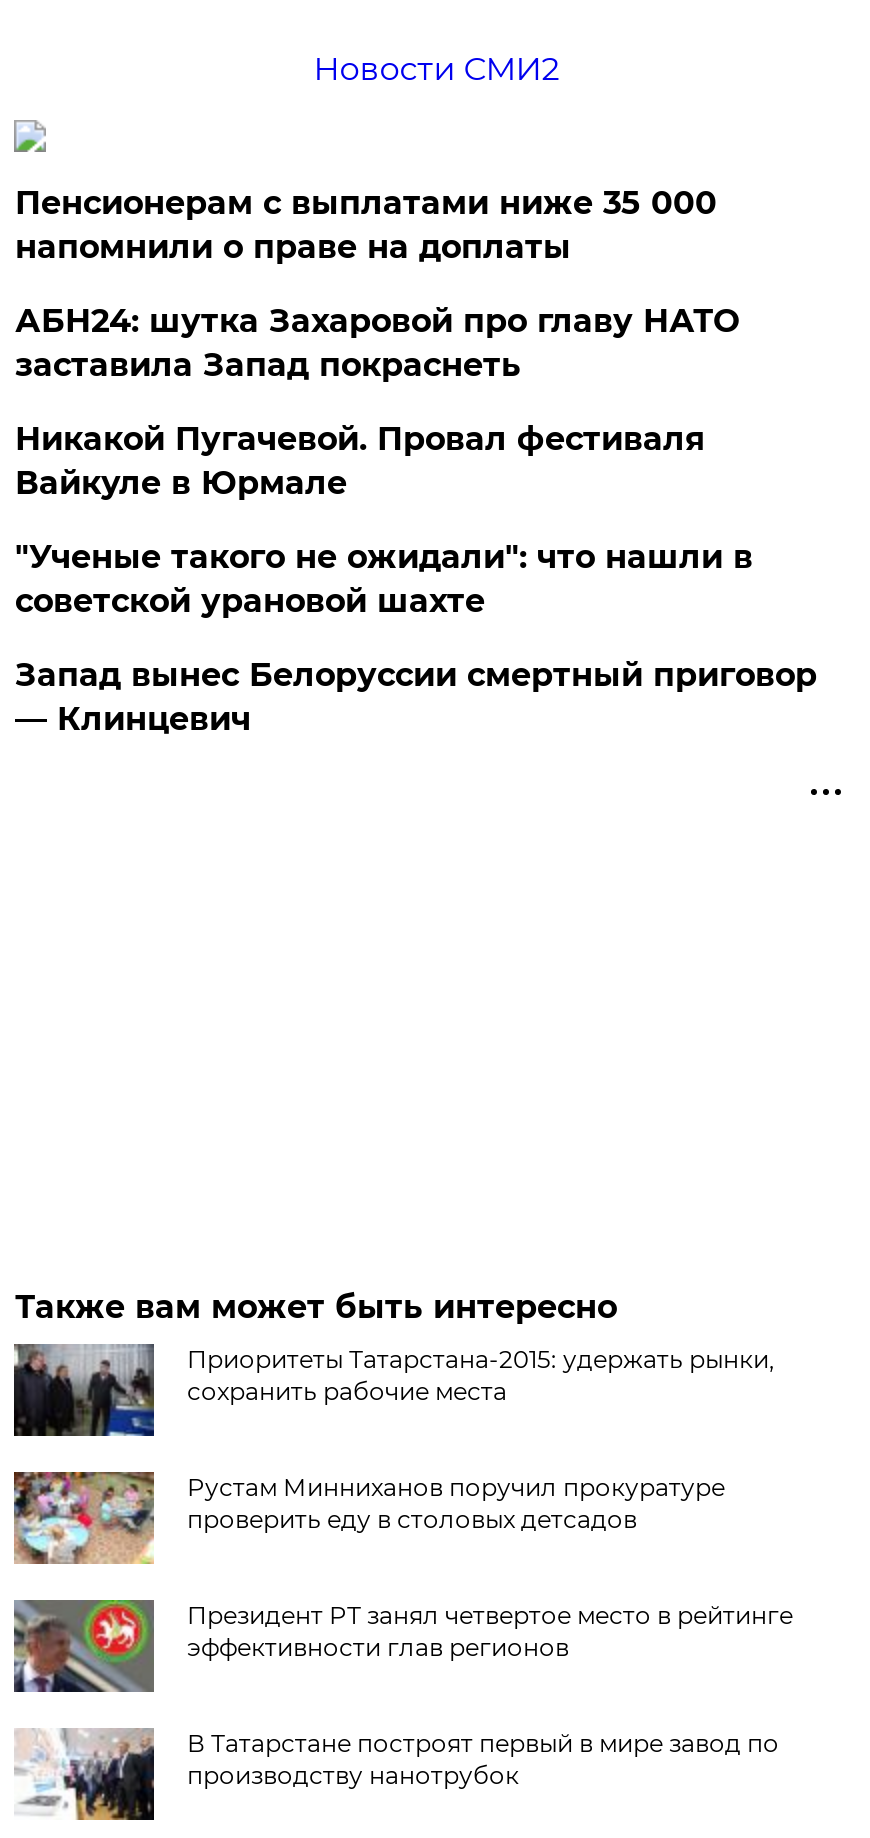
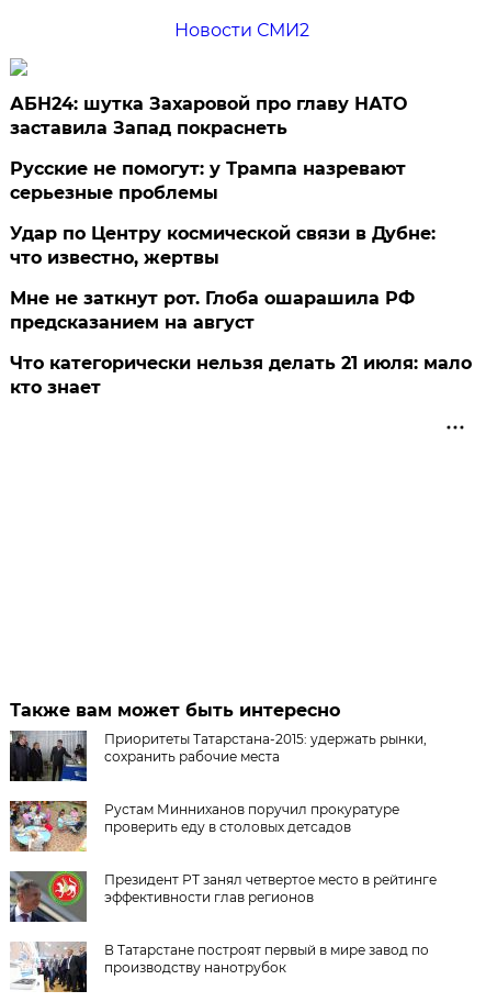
- Пенсионерам с выплатами ниже 35 000
- напомнили о праве на доплаты

moved up: АБН24: шутка Захаровой про главу НАТО | заставила Запад покраснеть

- Никакой Пугачевой. Провал фестиваля
- Вайкуле в Юрмале
- "Ученые такого не ожидали": что нашли в
- советской урановой шахте
- Запад вынес Белоруссии смертный приговор
- — Клинцевич
+ Русские не помогут: у Трампа назревают
+ серьезные проблемы
+ Удар по Центру космической связи в Дубне:
+ что известно, жертвы
+ Мне не заткнут рот. Глоба ошарашила РФ
+ предсказанием на август
+ Что категорически нельзя делать 21 июля: мало
+ кто знает
